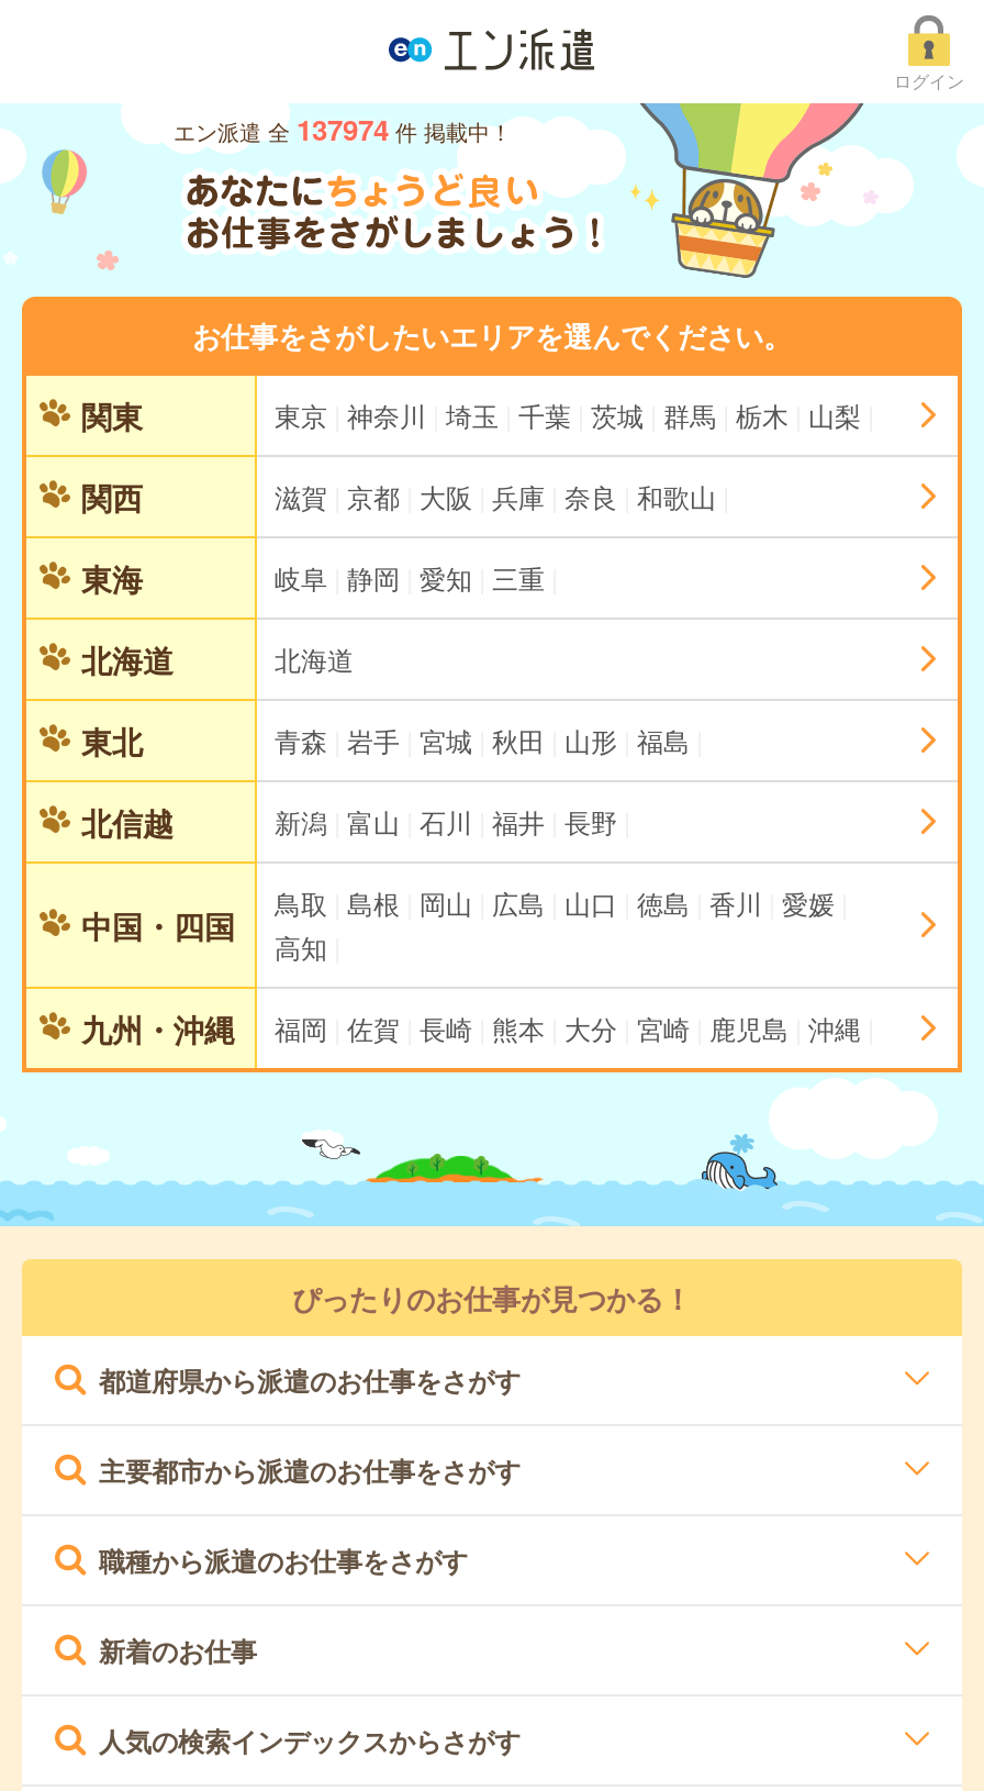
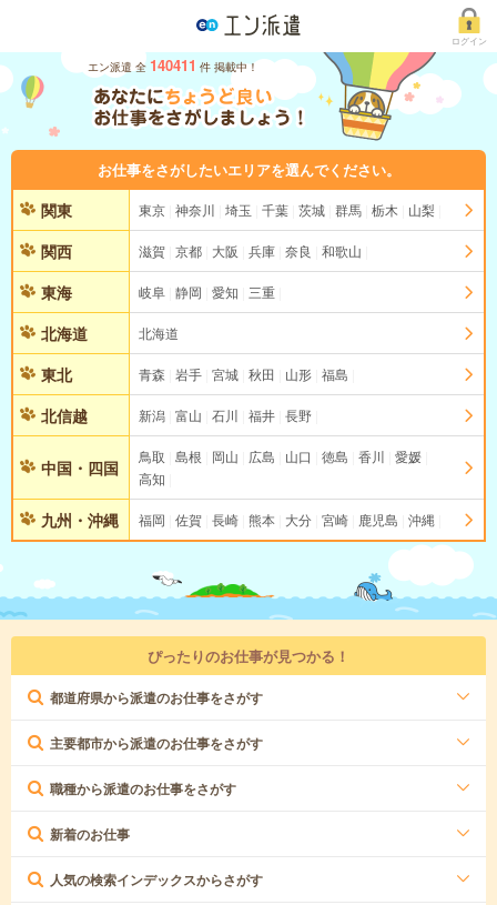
- エン派遣 全 137974 件 掲載中！
+ エン派遣 全 140411 件 掲載中！
